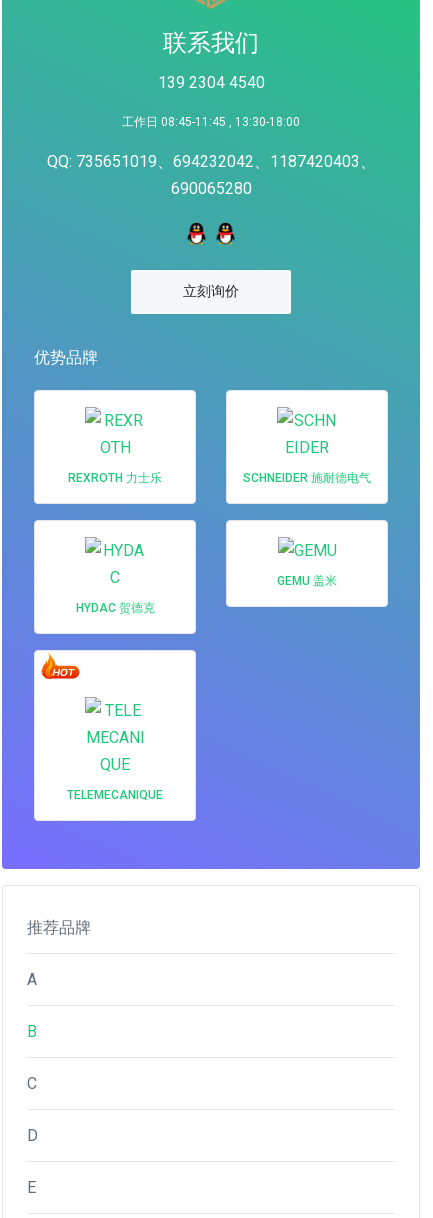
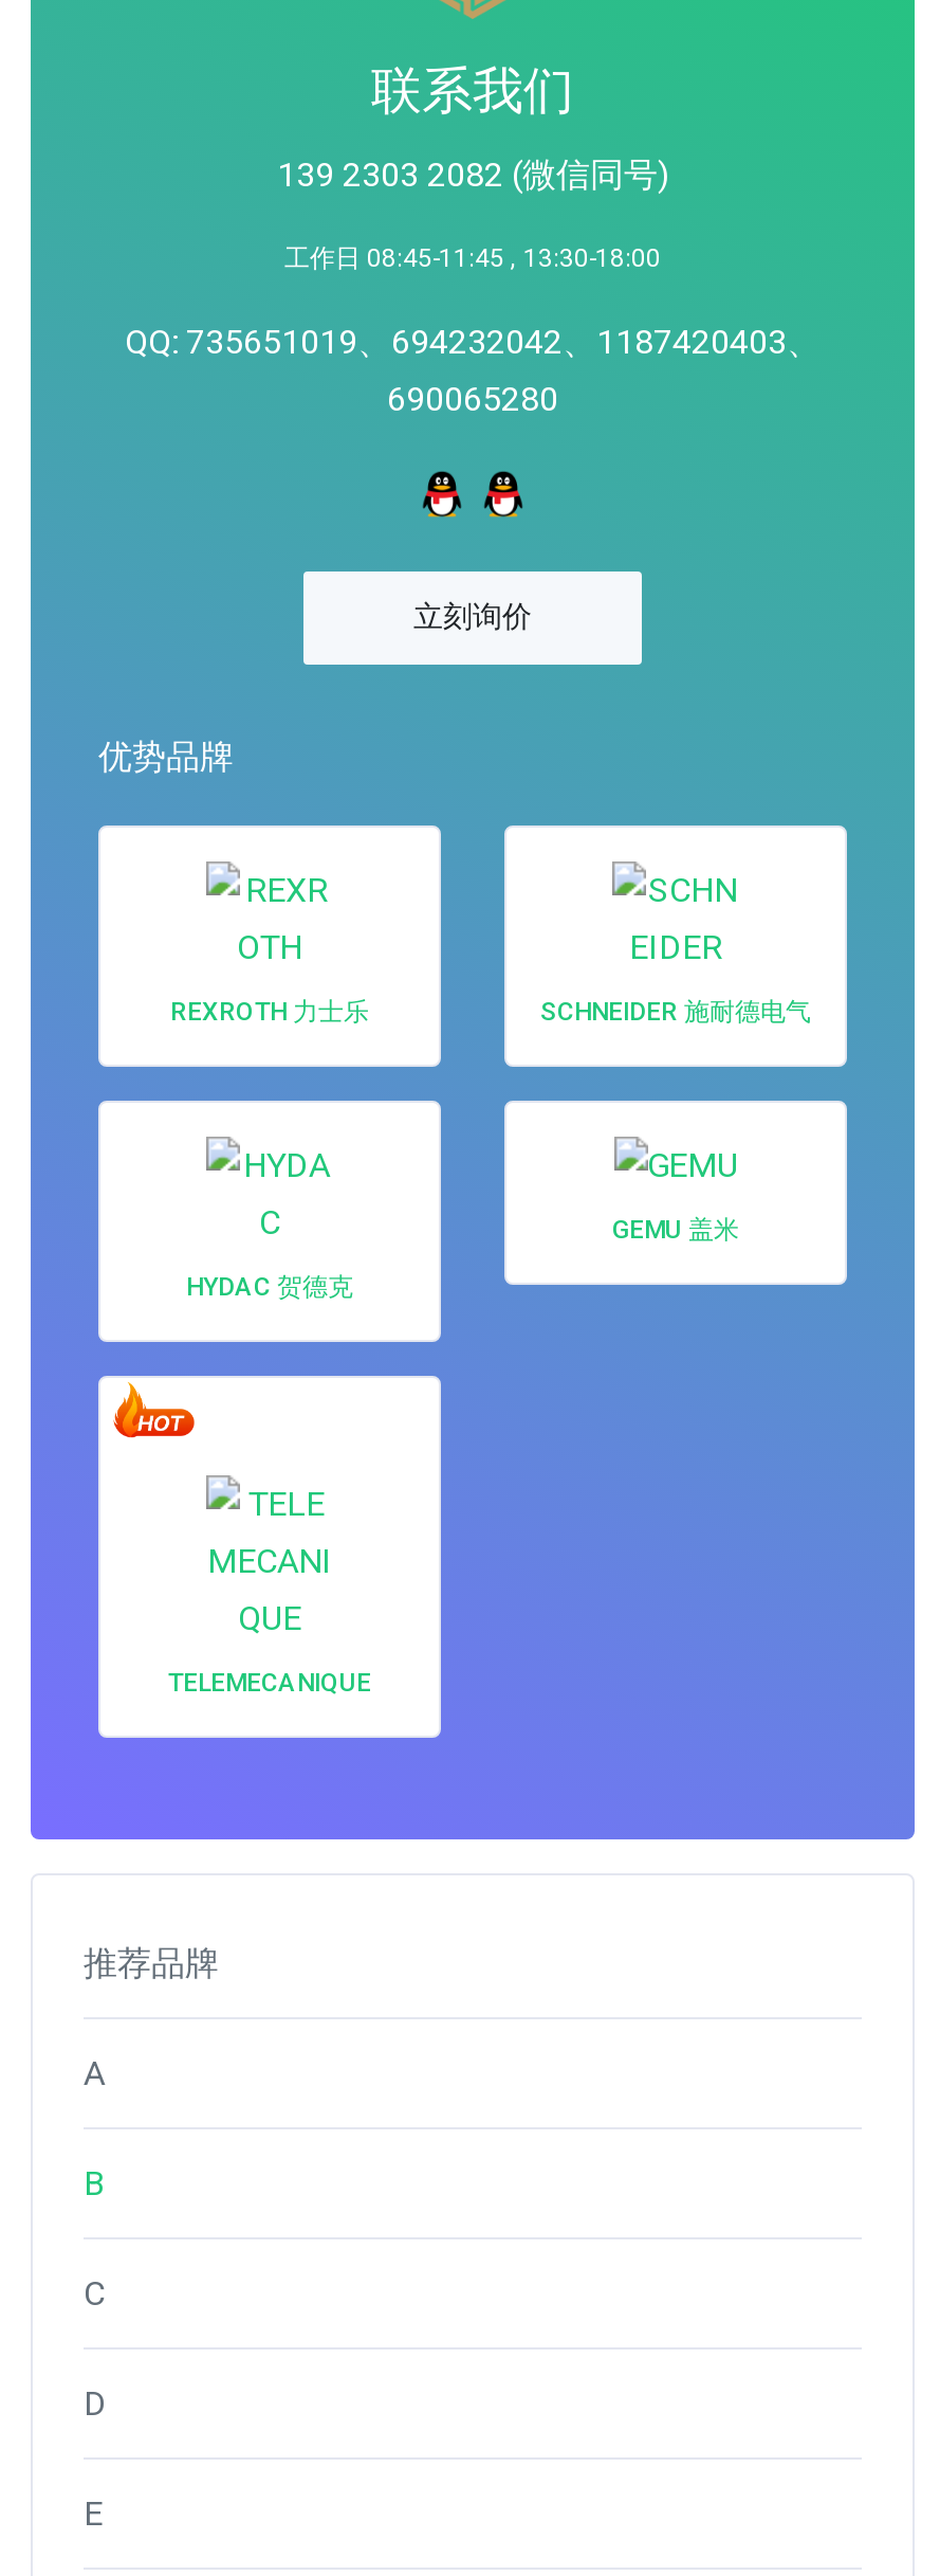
- 139 2304 4540
+ 139 2303 2082 (微信同号)
